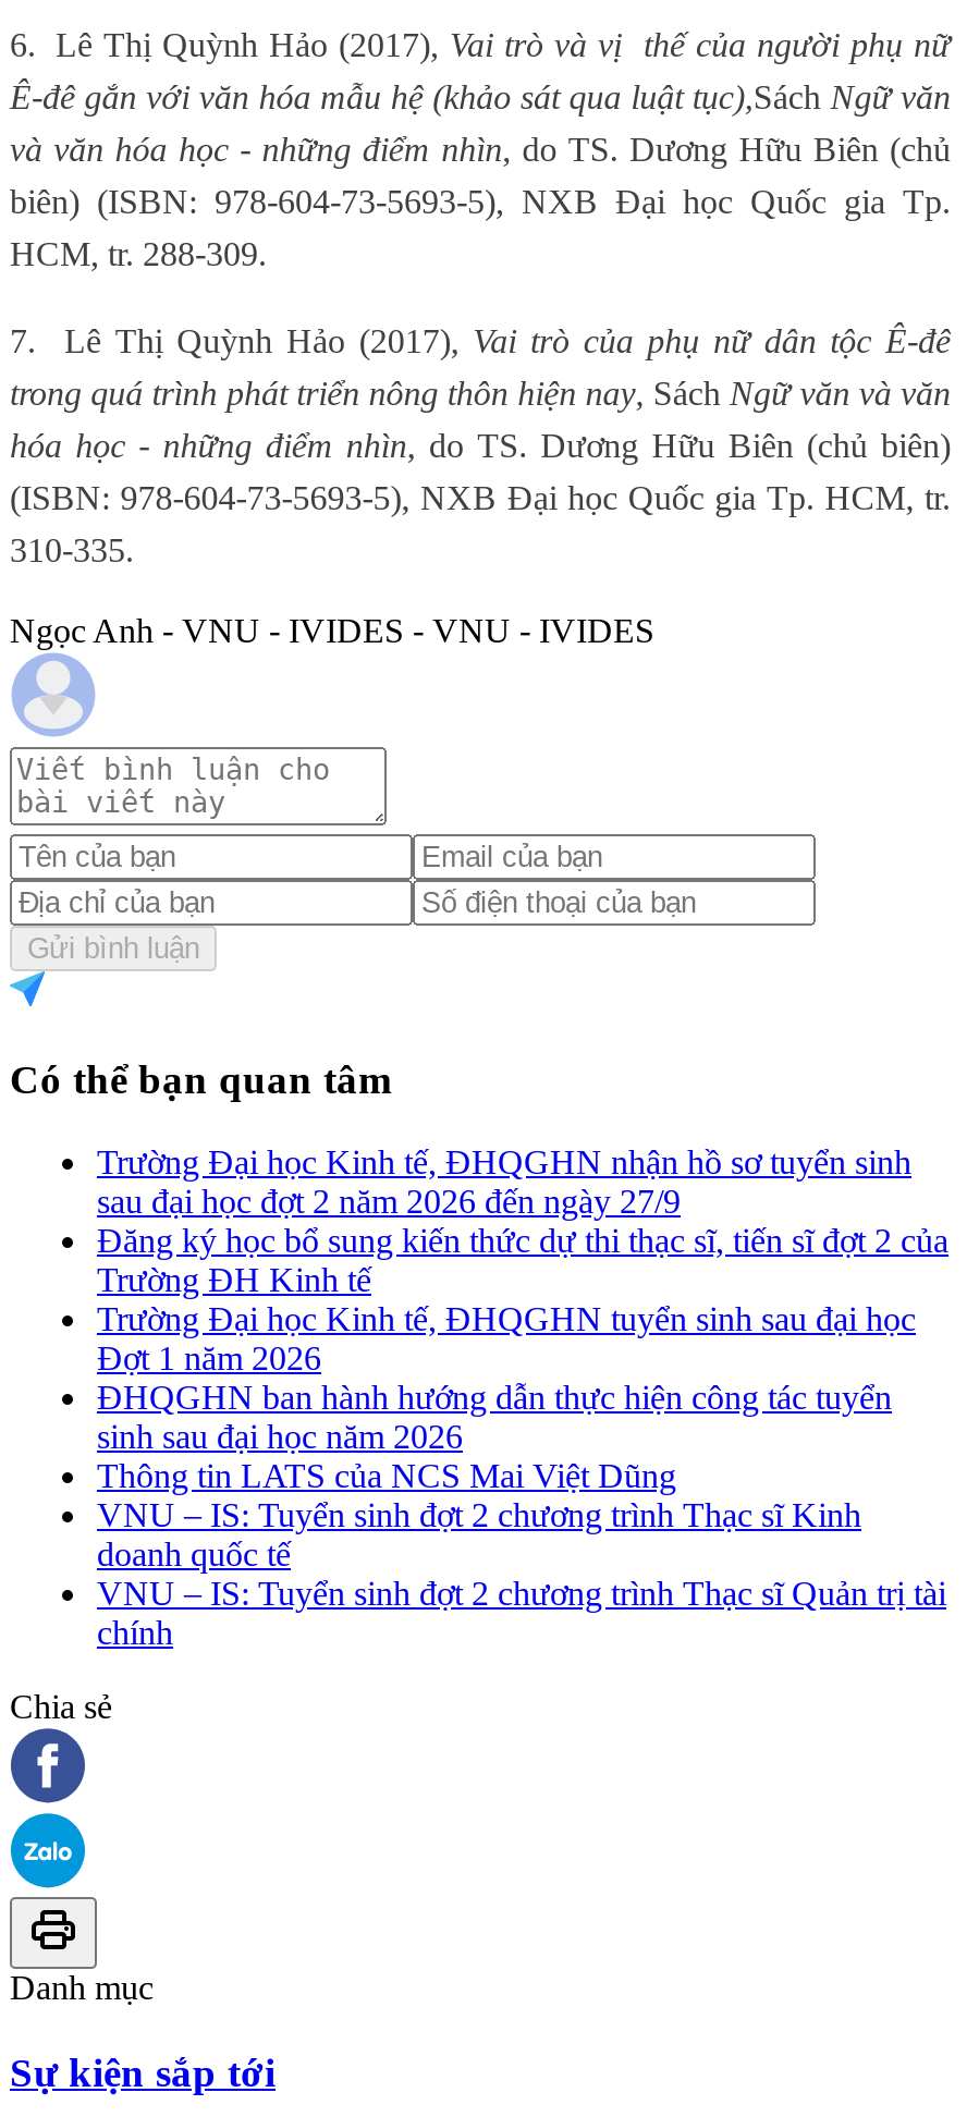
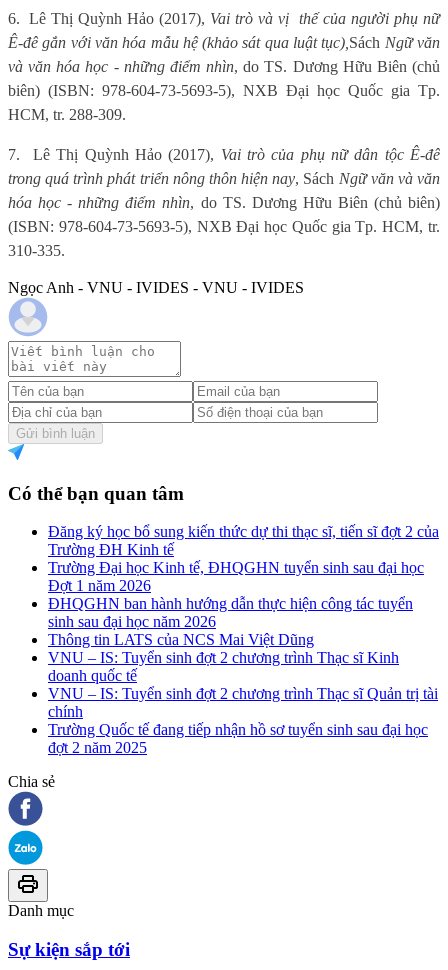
- Trường Đại học Kinh tế, ĐHQGHN nhận hồ sơ tuyển sinh
- sau đại học đợt 2 năm 2026 đến ngày 27/9

moved up: Đăng ký học bổ sung kiến thức dự thi thạc sĩ, tiến sĩ đợt 2 của | Trường ĐH Kinh tế | Trường Đại học Kinh tế, ĐHQGHN tuyển sinh sau đại học | ... | VNU – IS: Tuyển sinh đợt 2 chương trình Thạc sĩ Quản trị tài | chính

+ Trường Quốc tế đang tiếp nhận hồ sơ tuyển sinh sau đại học
+ đợt 2 năm 2025
